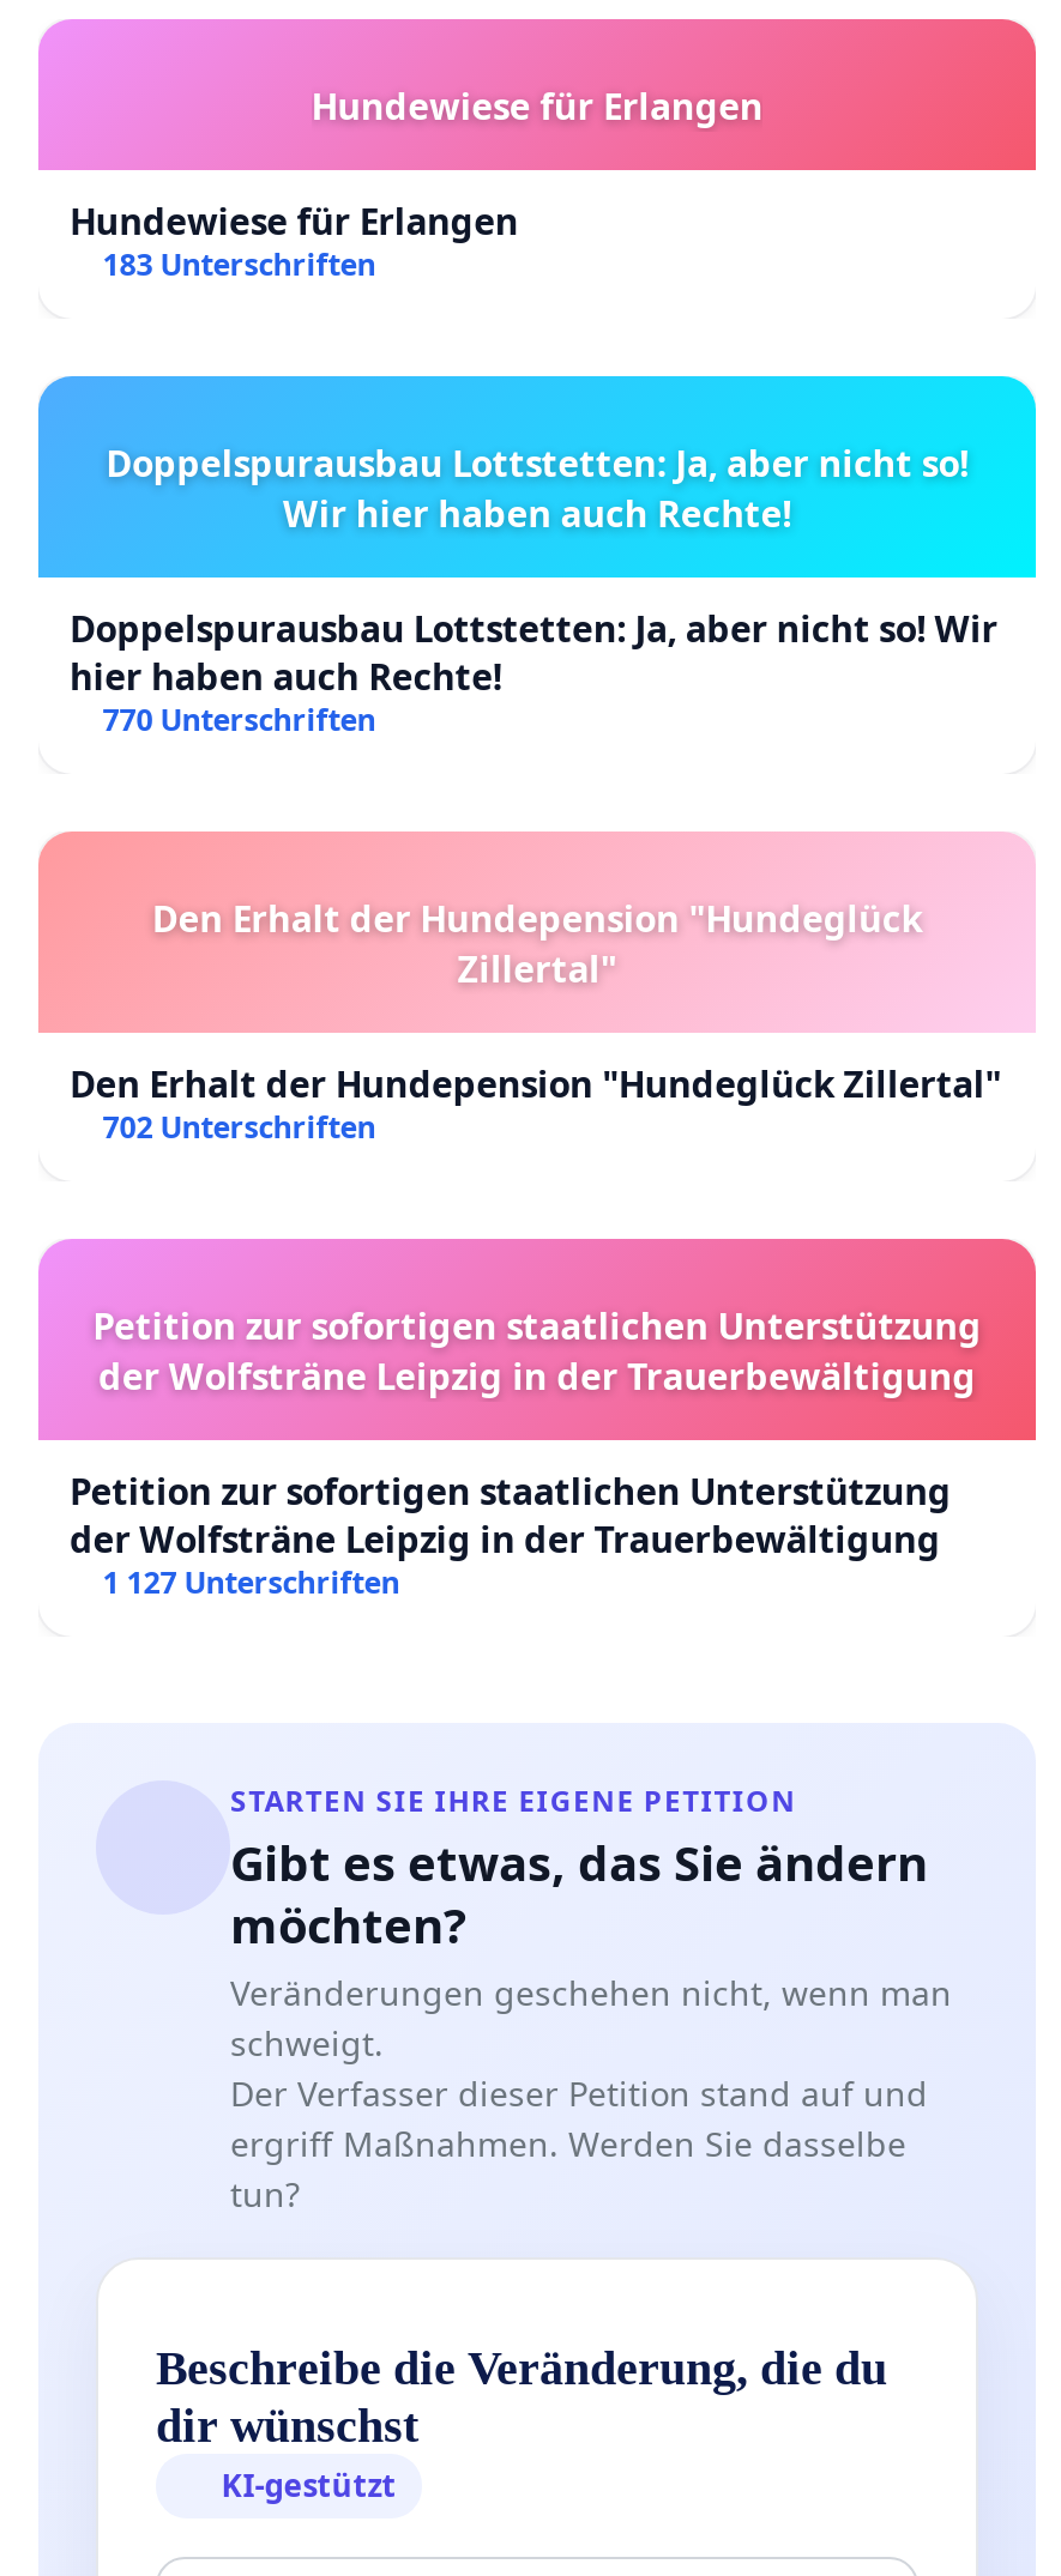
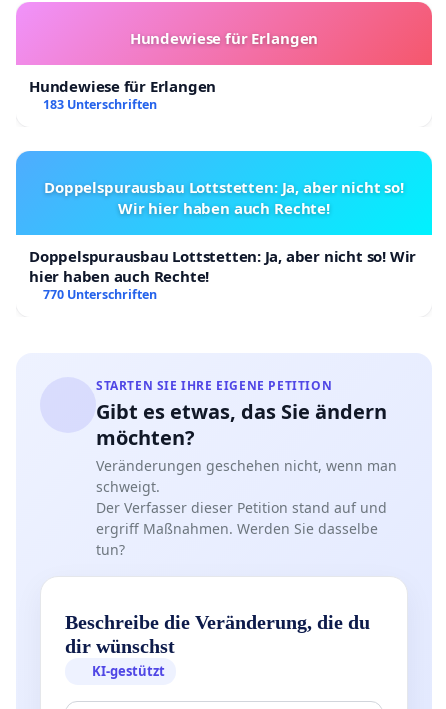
- [image]
- Den Erhalt der Hundepension "Hundeglück
- Zillertal"
- Den Erhalt der Hundepension "Hundeglück Zillertal"
- 702 Unterschriften

- [image]
- Petition zur sofortigen staatlichen Unterstützung
- der Wolfsträne Leipzig in der Trauerbewältigung
- Petition zur sofortigen staatlichen Unterstützung
- der Wolfsträne Leipzig in der Trauerbewältigung
- 1 127 Unterschriften
